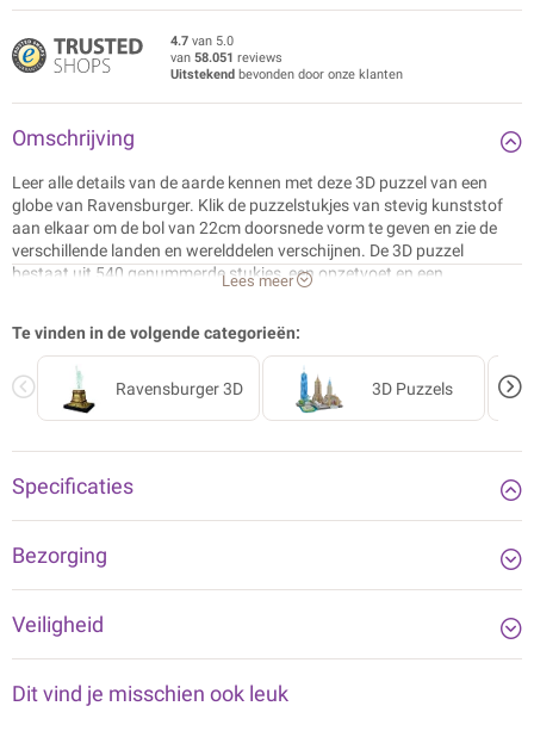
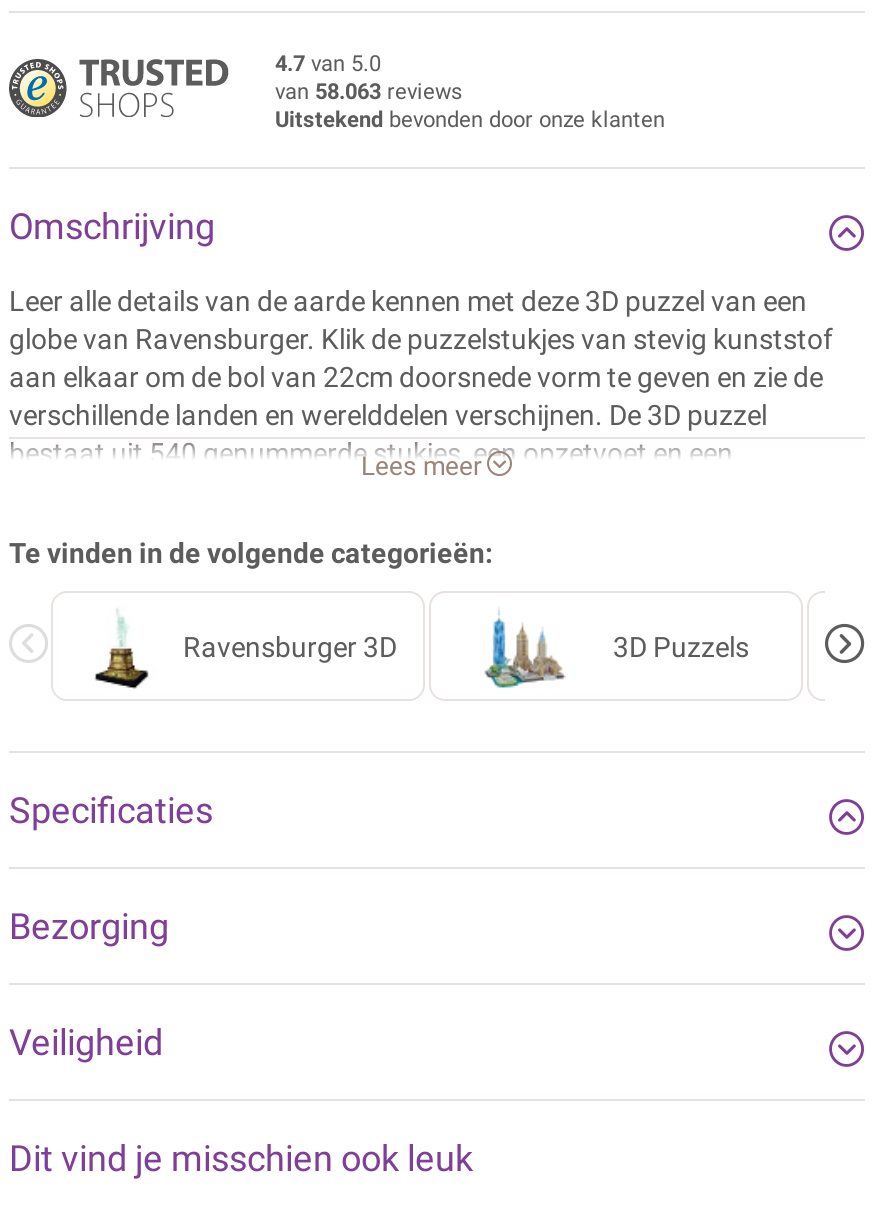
- van 58.051 reviews
+ van 58.063 reviews
